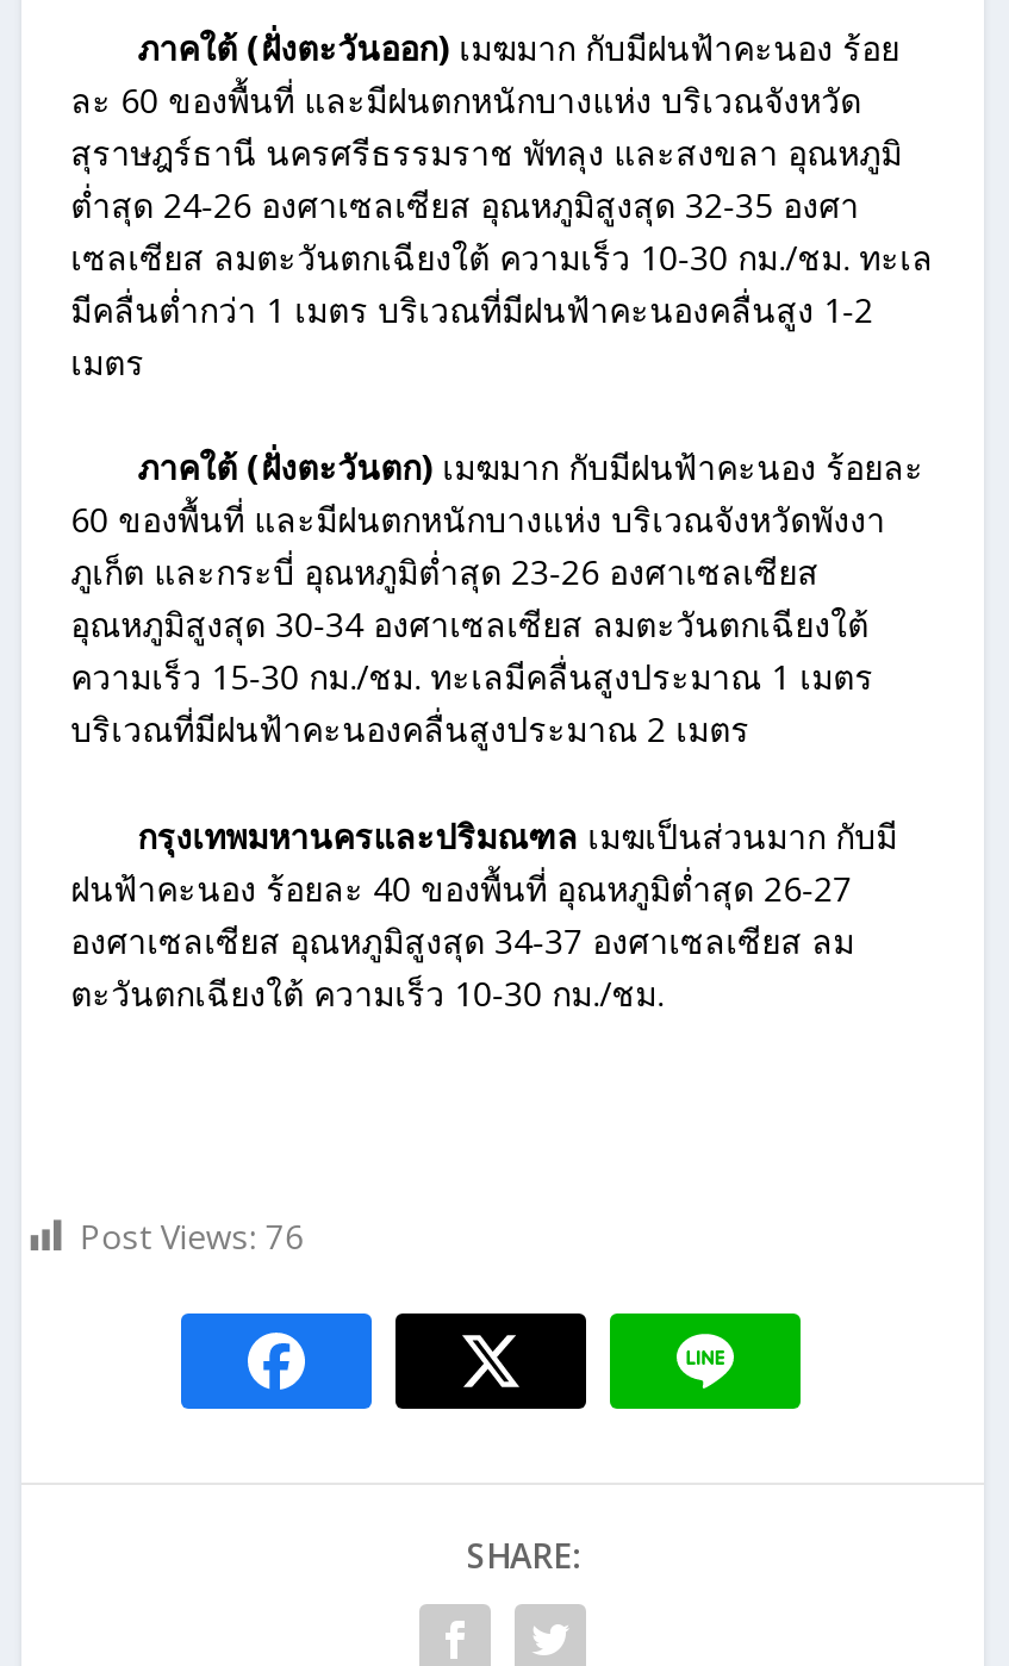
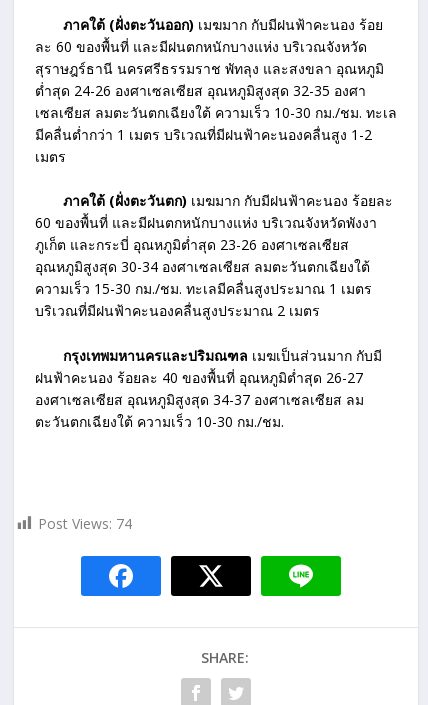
- Post Views: 76
+ Post Views: 74
